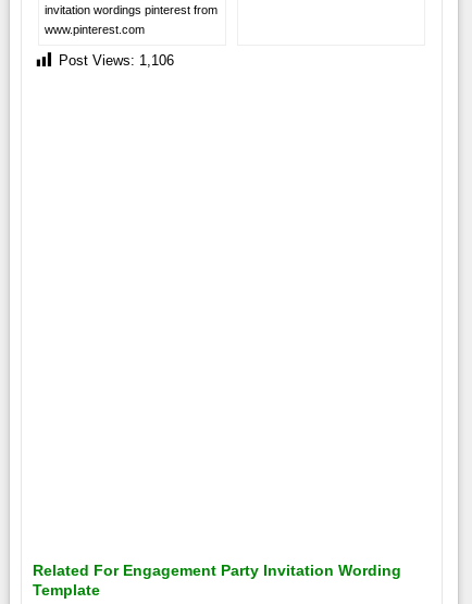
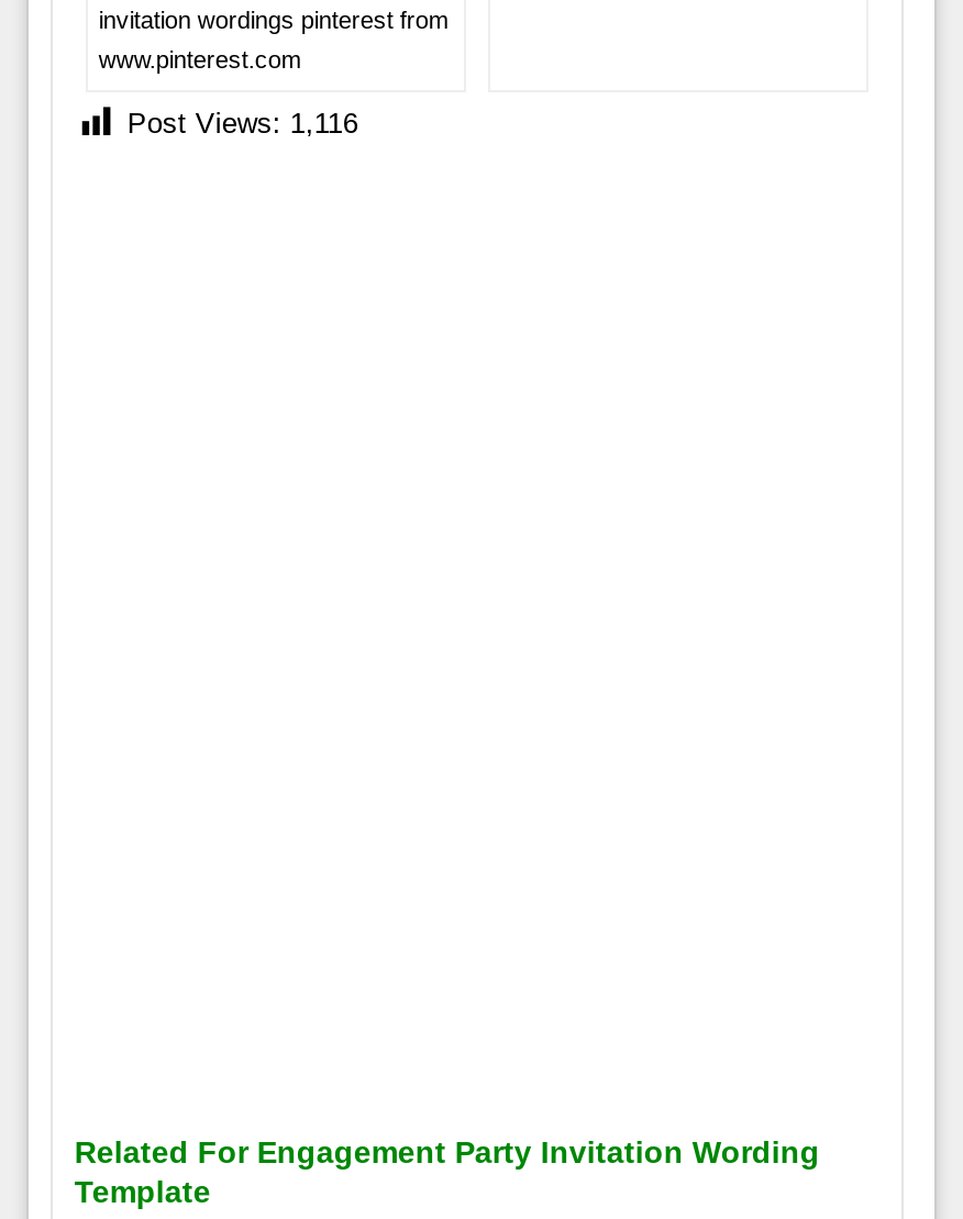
- Post Views: 1,106
+ Post Views: 1,116
